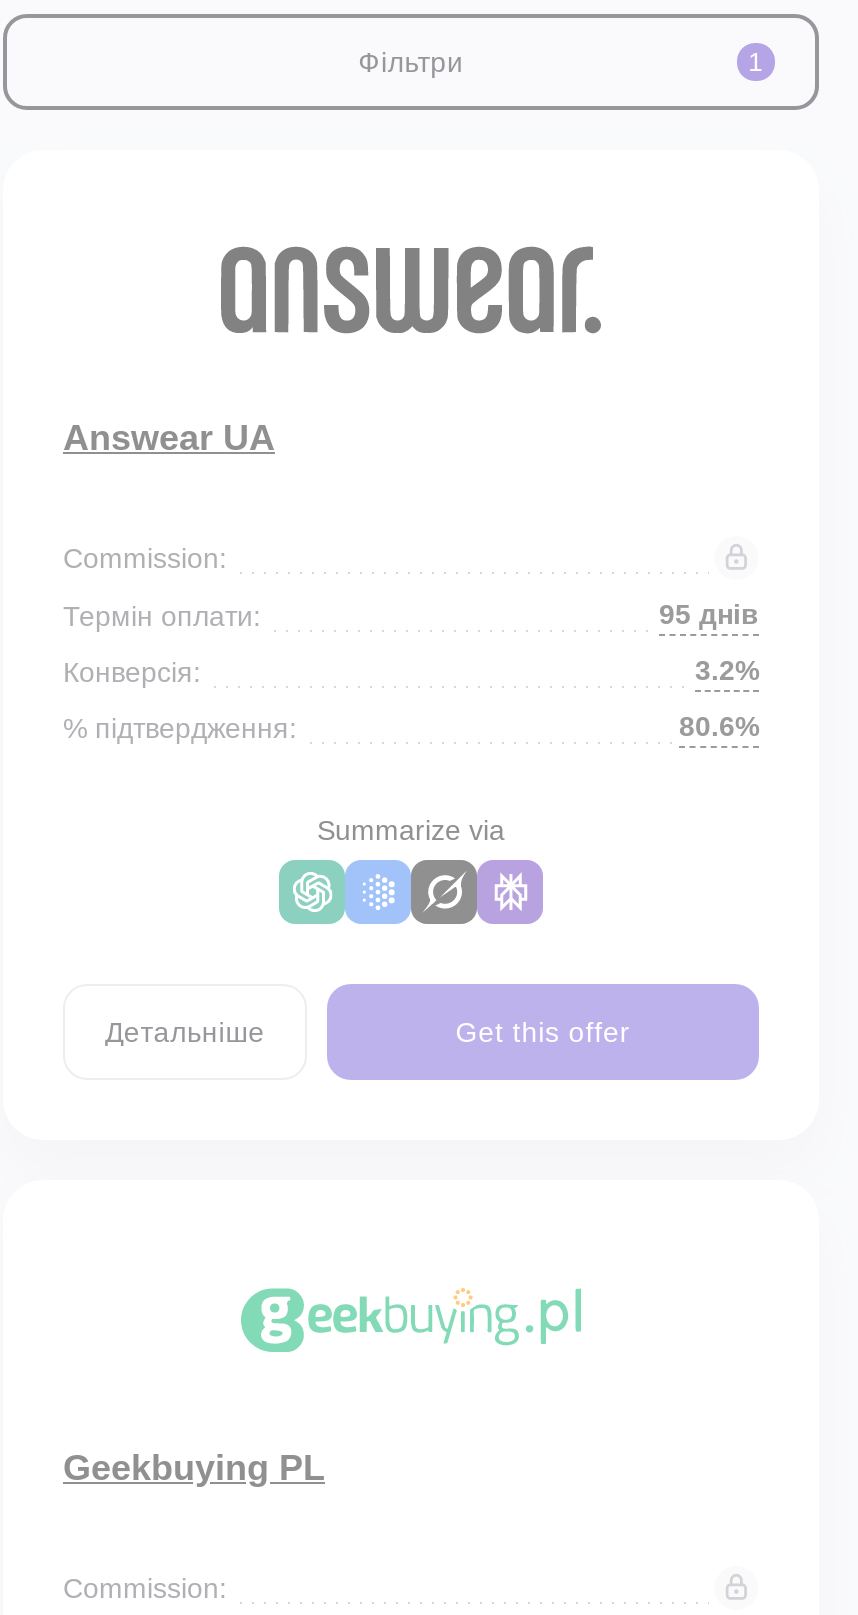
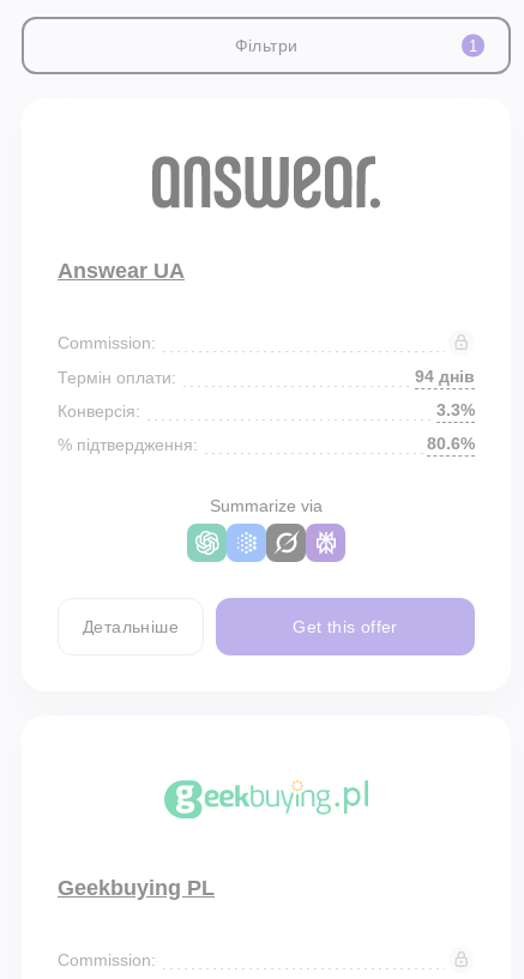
- 95 днів
+ 94 днів

- 3.2%
+ 3.3%
